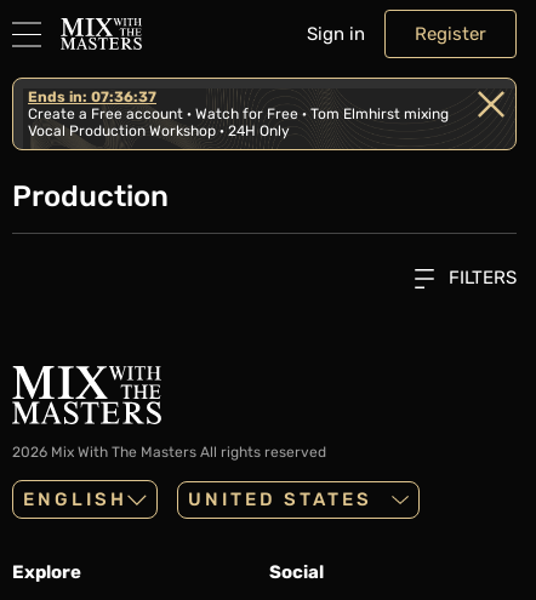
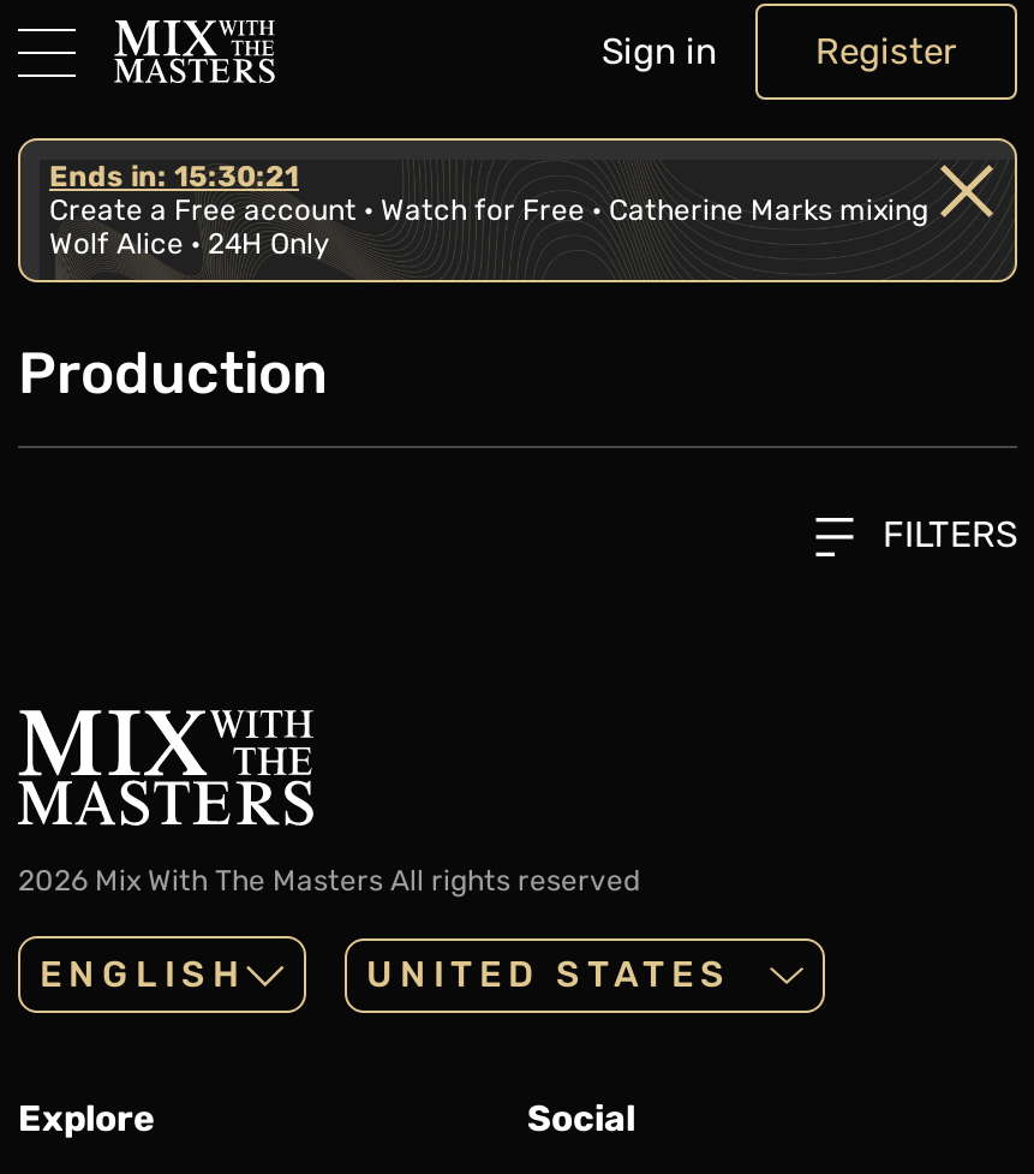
- Ends in: 07:36:37
- Create a Free account · Watch for Free · Tom Elmhirst mixing
- Vocal Production Workshop · 24H Only
+ Ends in: 15:30:21
+ Create a Free account · Watch for Free · Catherine Marks mixing
+ Wolf Alice · 24H Only
